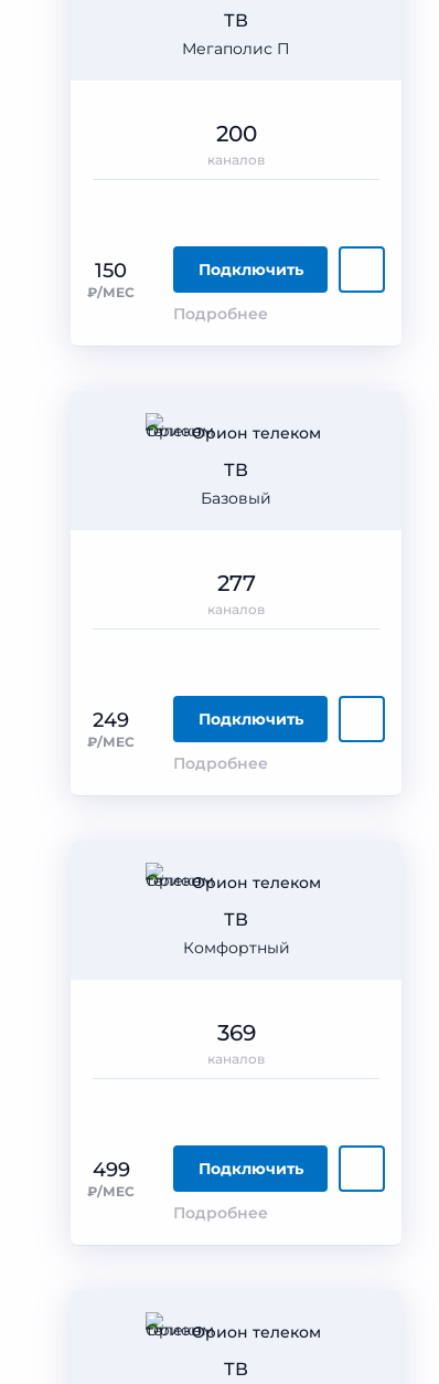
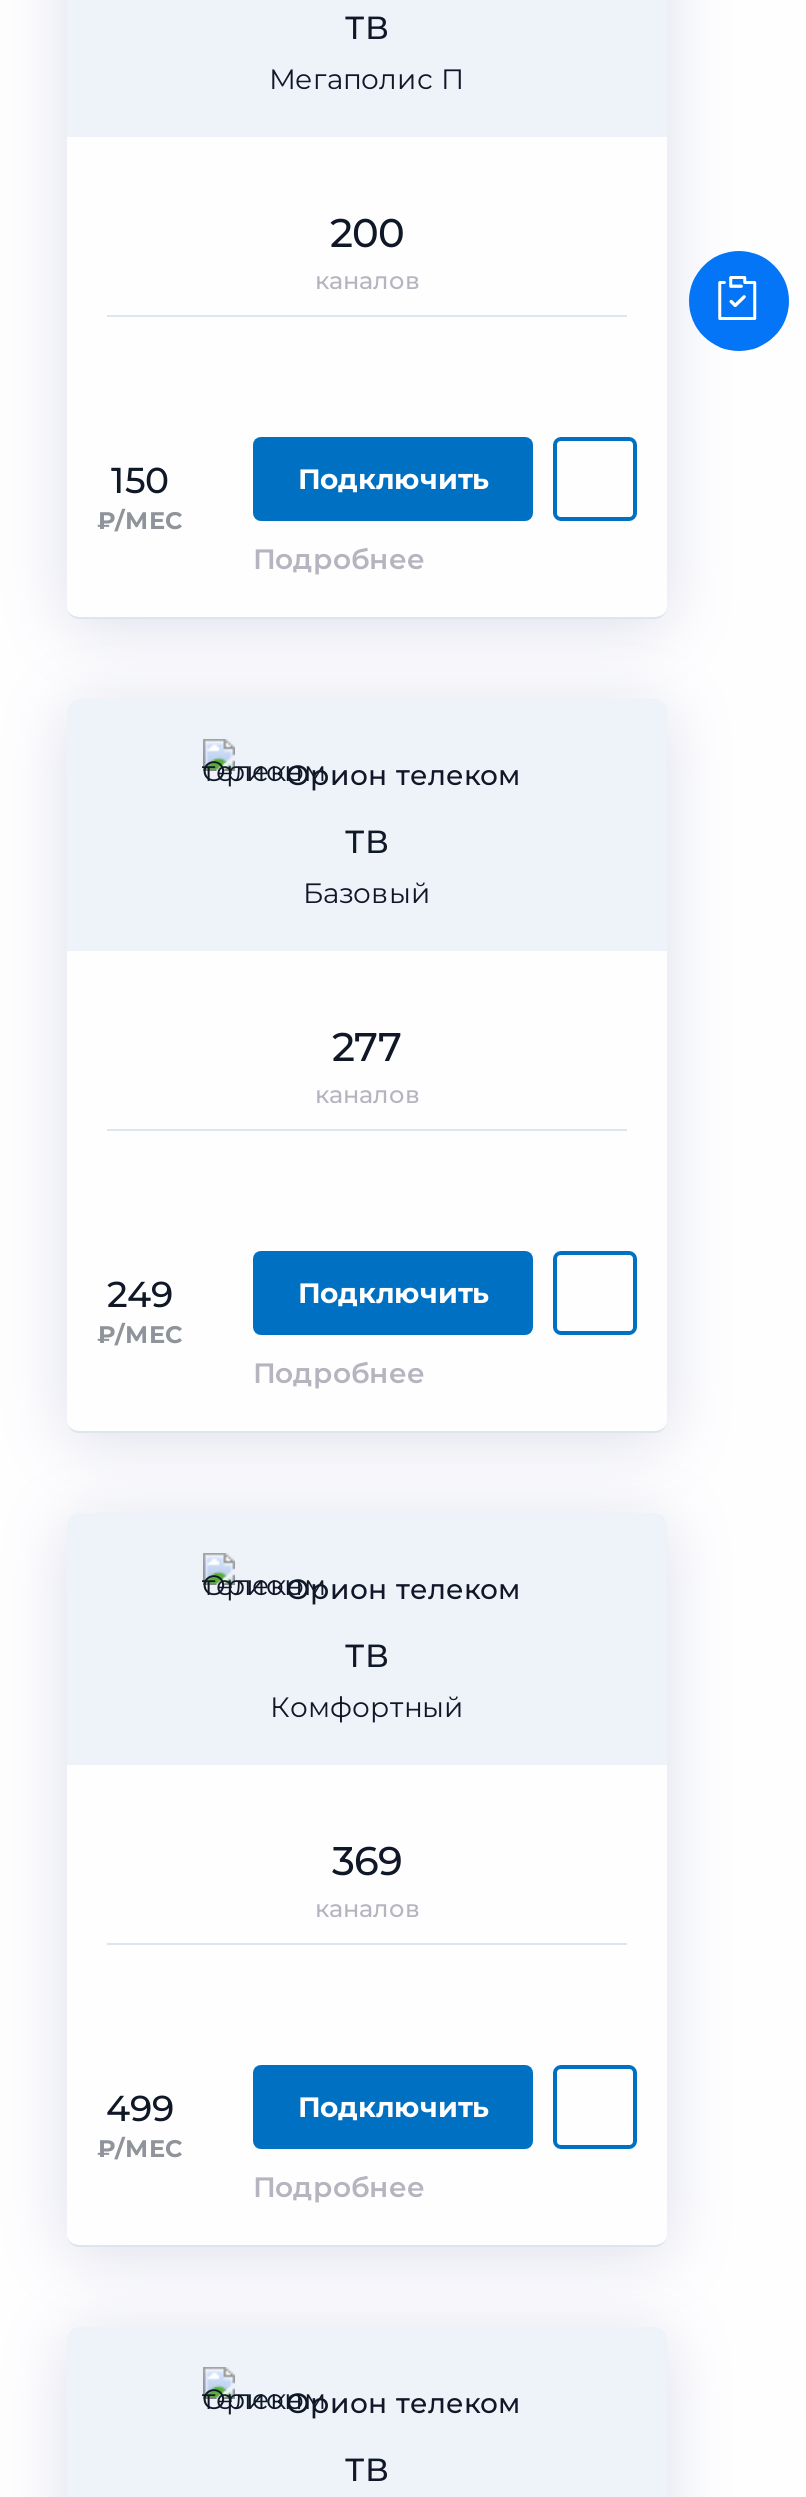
+ [image]
